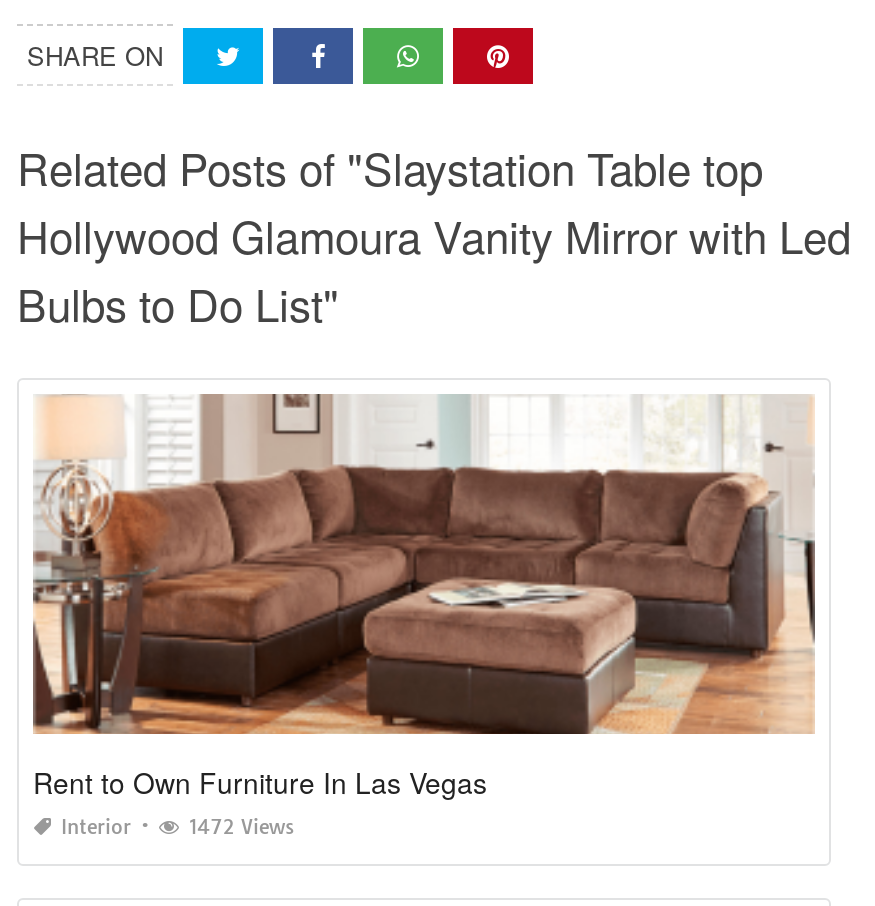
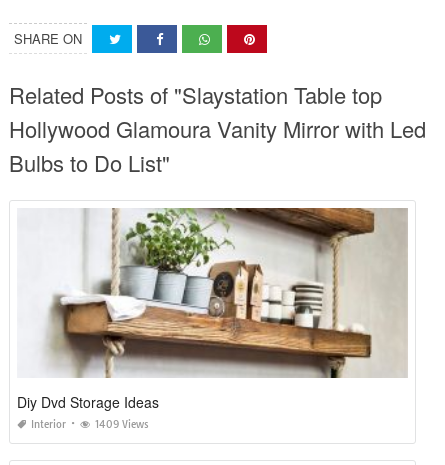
- [image]
- Rent to Own Furniture In Las Vegas
+ [image]
+ Diy Dvd Storage Ideas

- 1472 Views
+ 1409 Views
